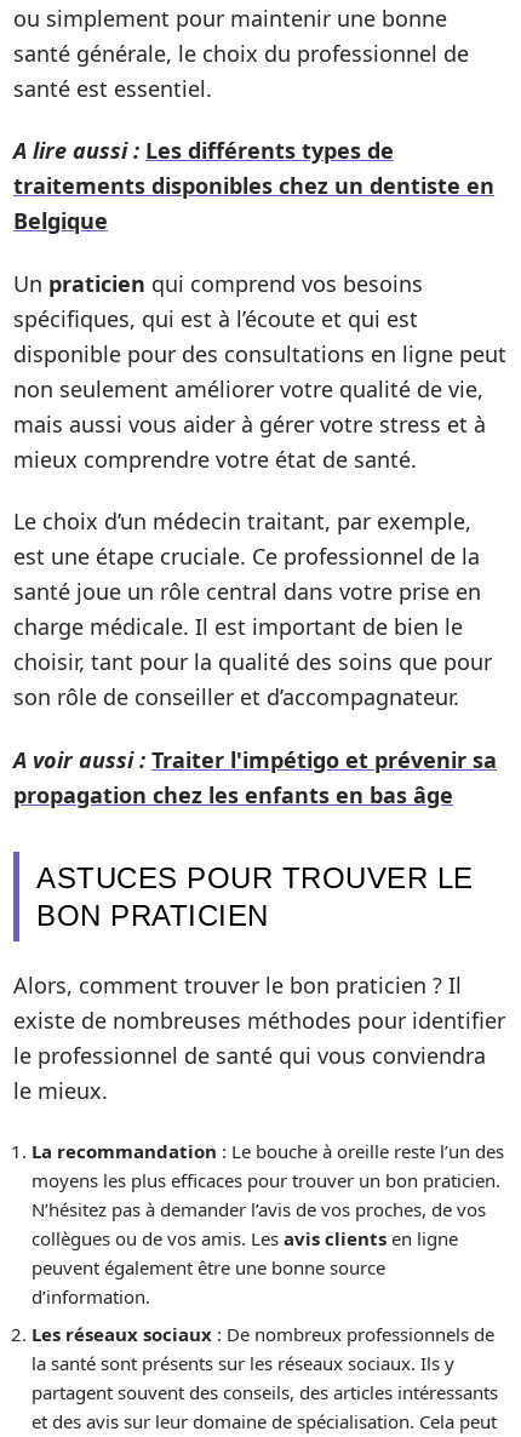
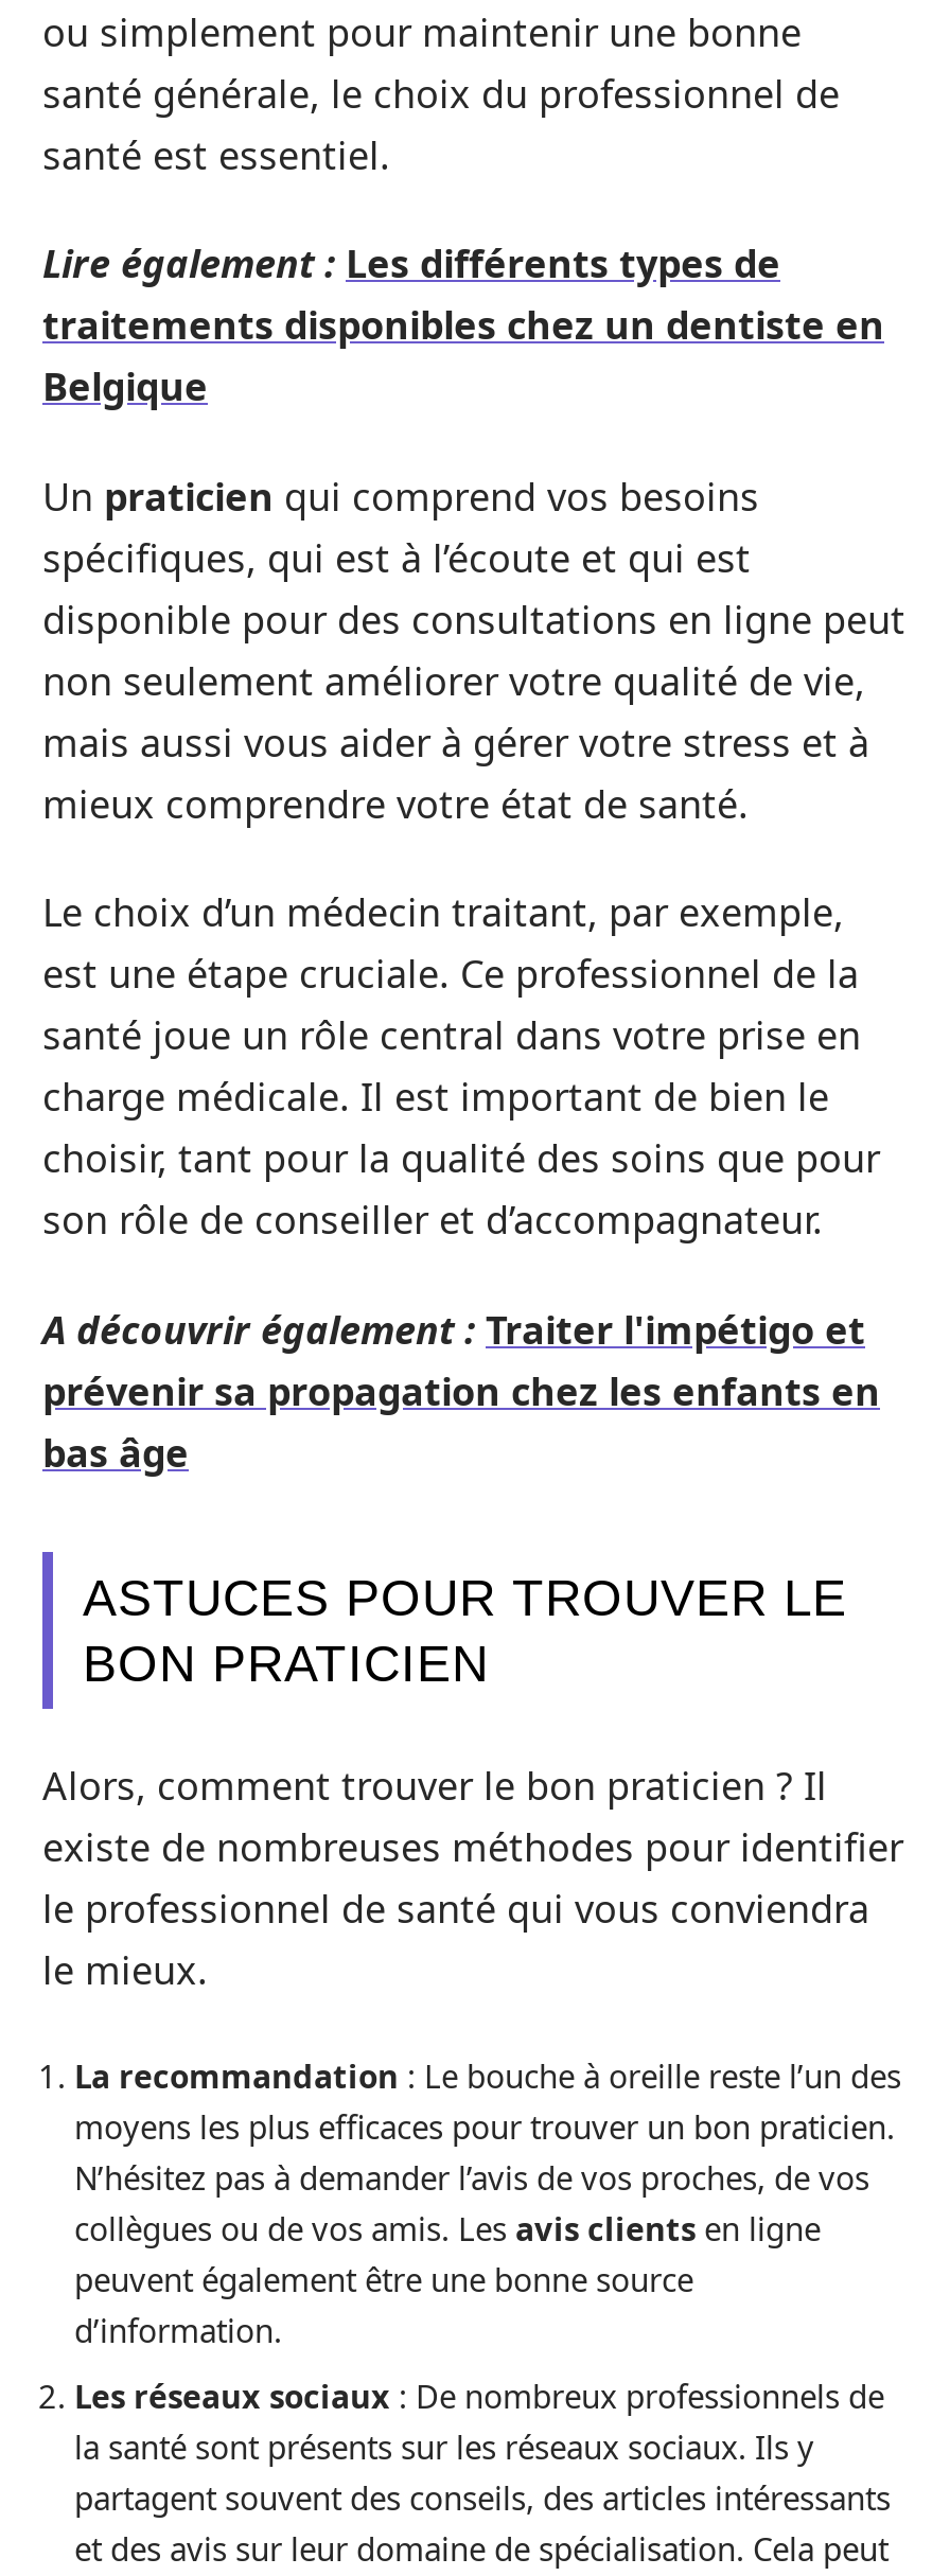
- A lire aussi : Les différents types de
+ Lire également : Les différents types de

- A voir aussi : Traiter l'impétigo et prévenir sa
- propagation chez les enfants en bas âge
+ A découvrir également : Traiter l'impétigo et
+ prévenir sa propagation chez les enfants en
+ bas âge
